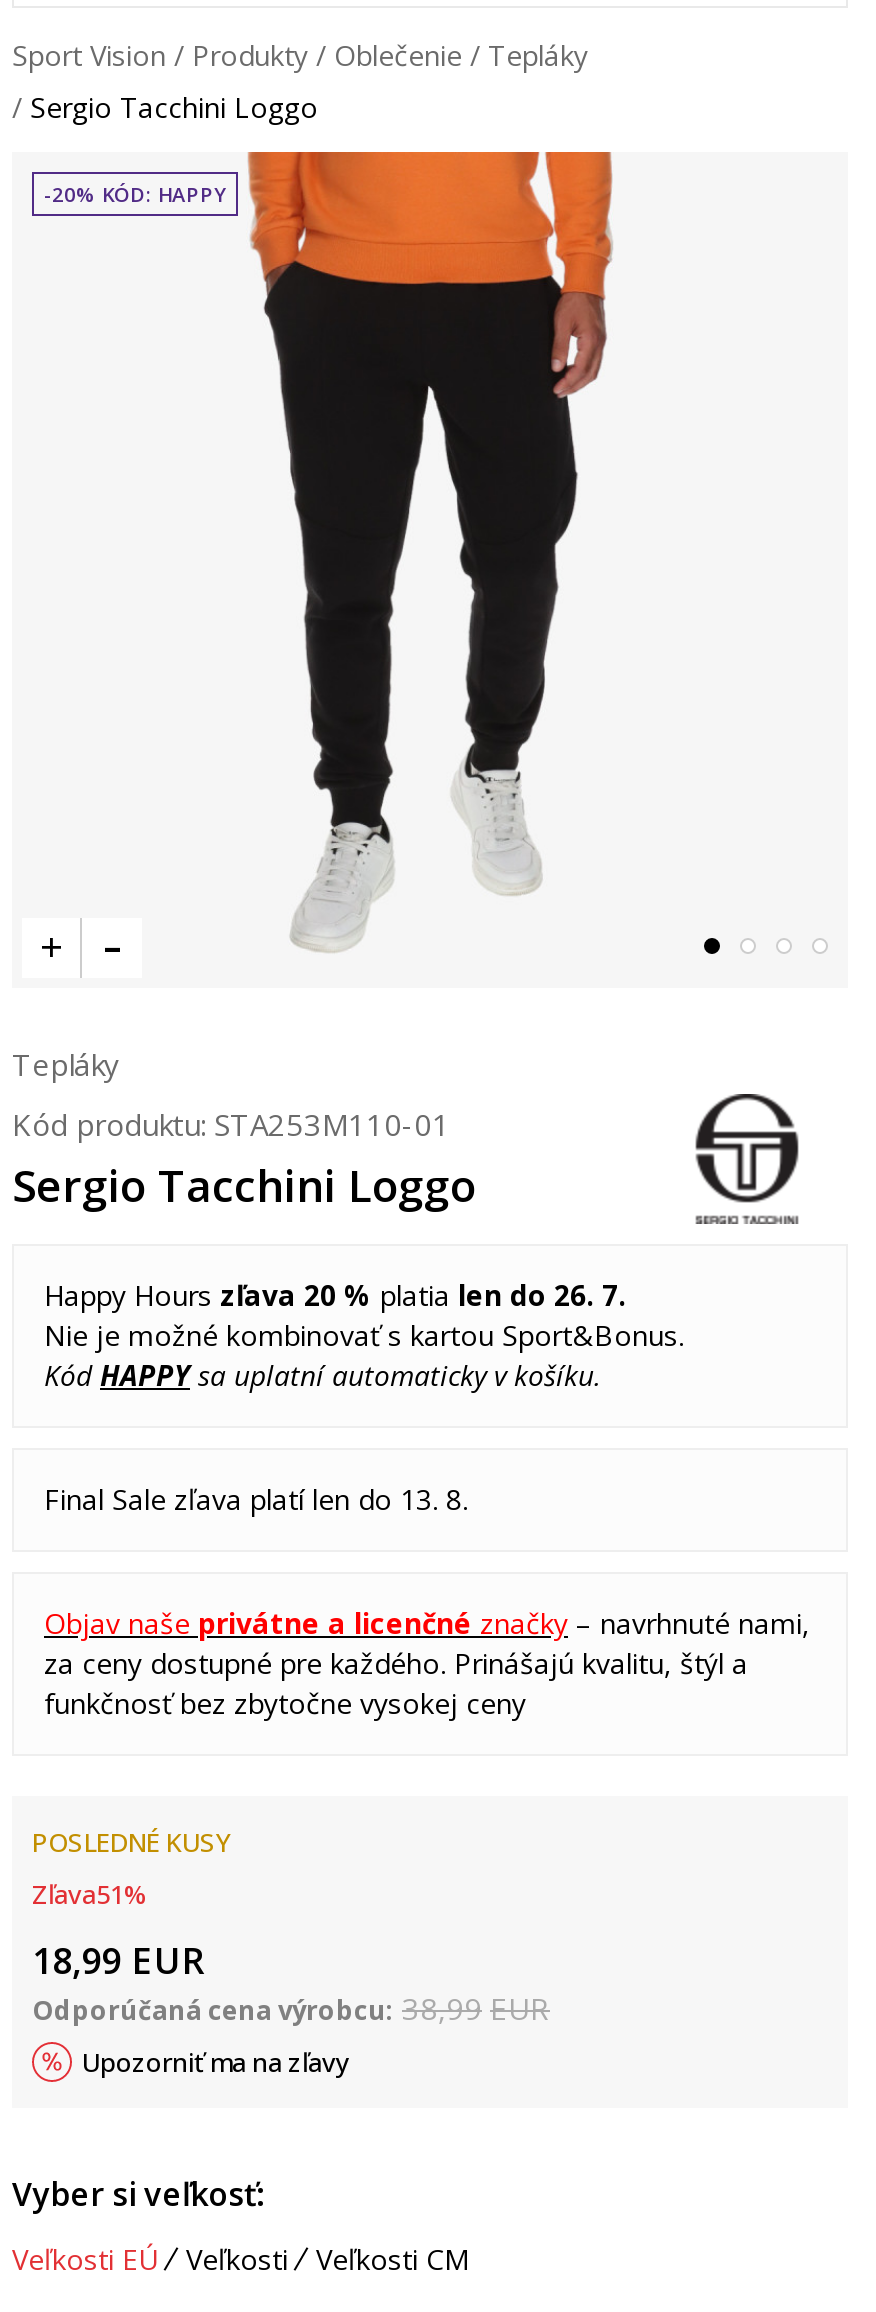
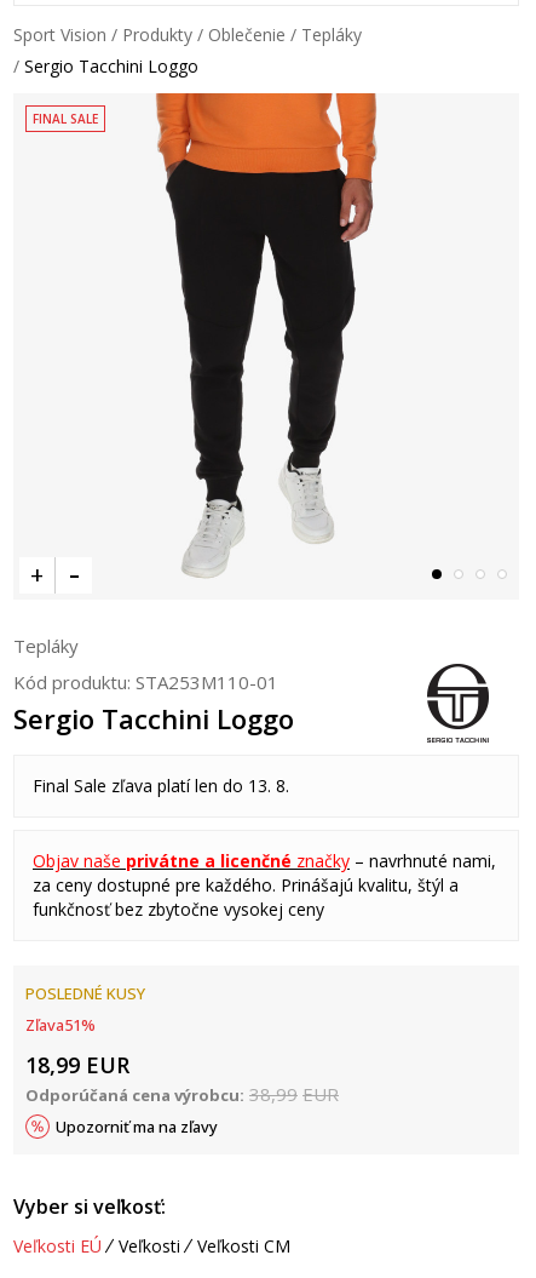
- -20% KÓD: HAPPY
+ FINAL SALE

- Happy Hours zľava 20 % platia len do 26. 7.
- Nie je možné kombinovať s kartou Sport&Bonus.
- Kód HAPPYsa uplatní automaticky v košíku.
